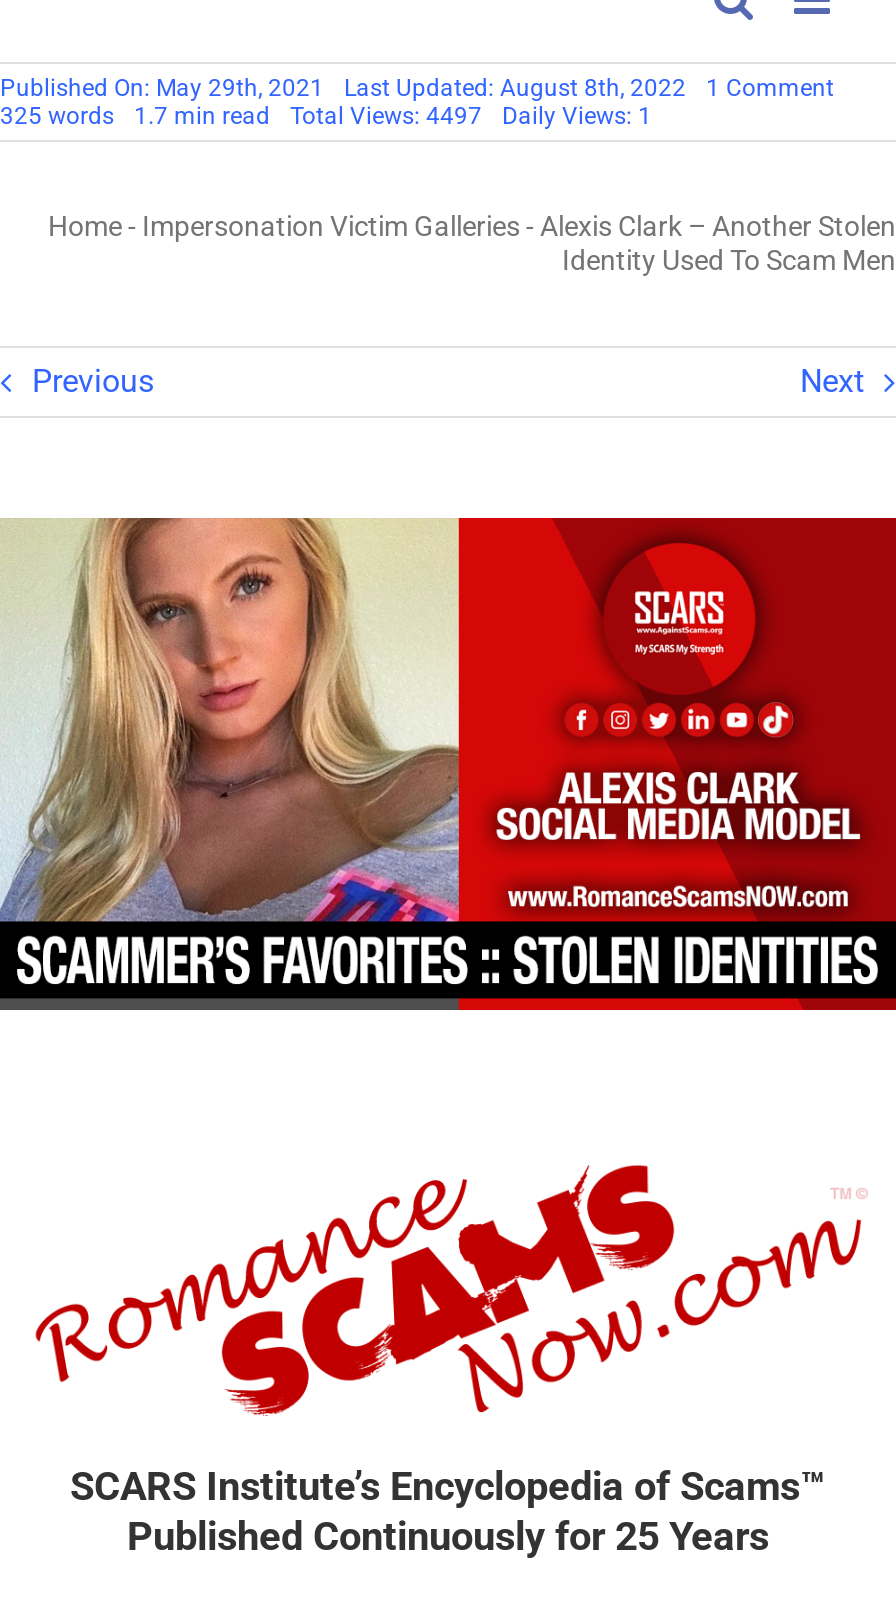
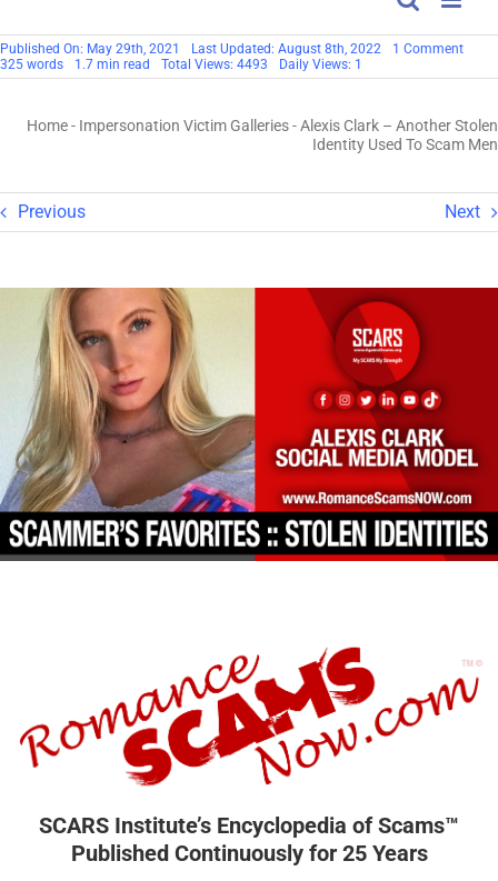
- 325 words 1.7 min read Total Views: 4497 Daily Views: 1
+ 325 words 1.7 min read Total Views: 4493 Daily Views: 1
